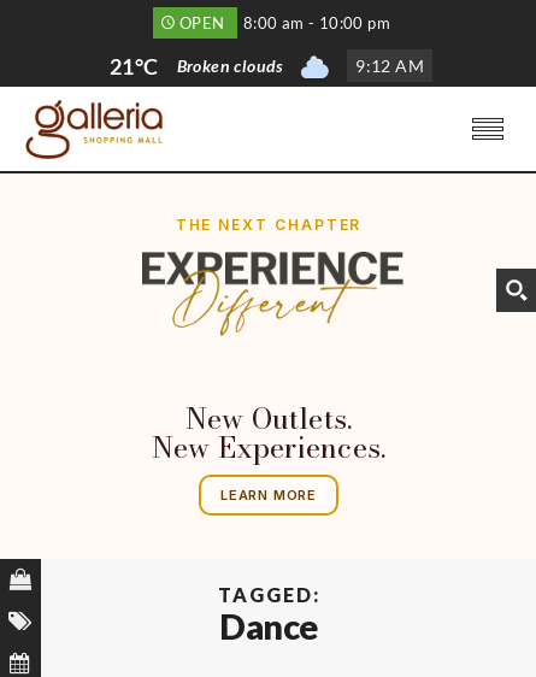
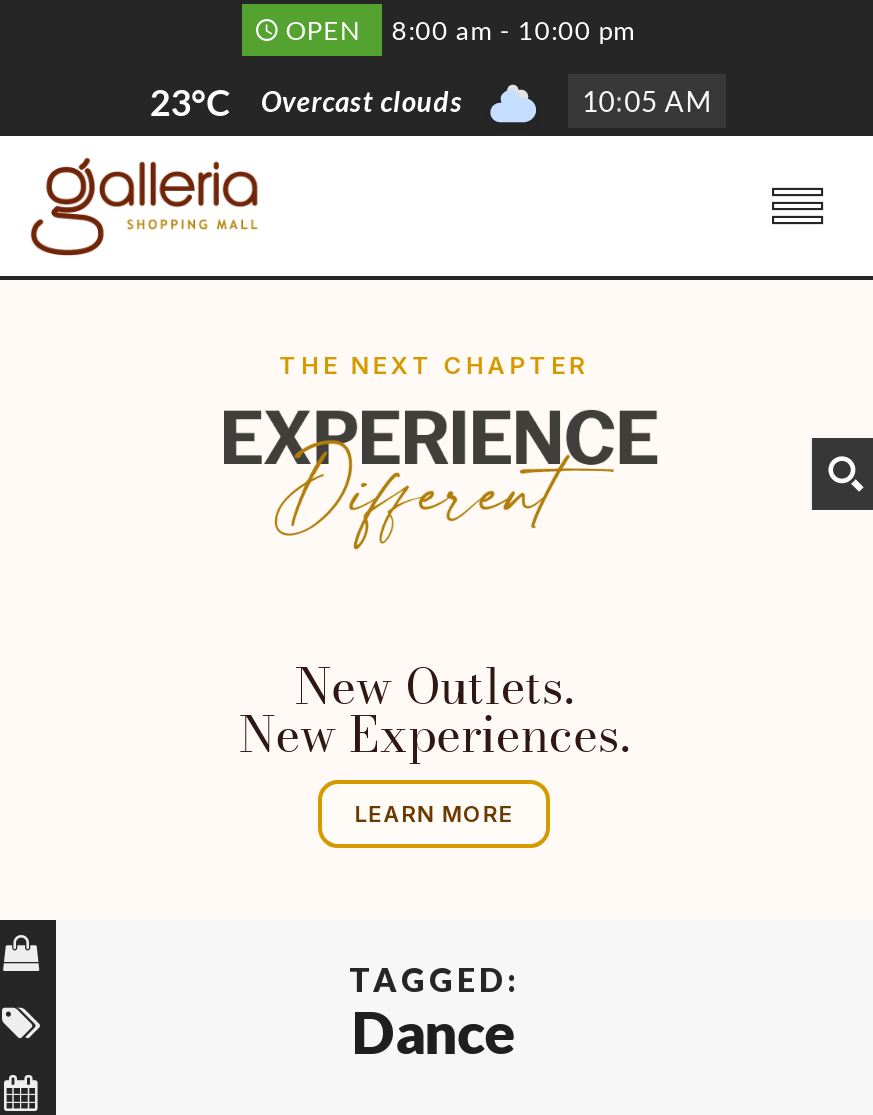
- 21°C
- Broken clouds
- 9:12 AM
+ 23°C
+ Overcast clouds
+ 10:05 AM
